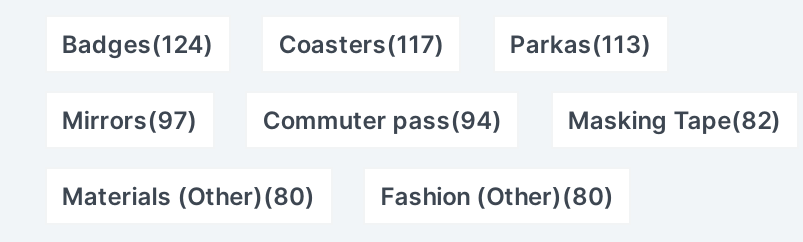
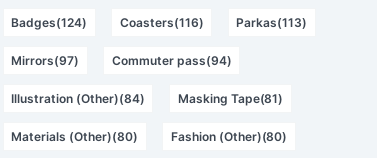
- Coasters(117)
+ Coasters(116)

- Masking Tape(82)
+ Illustration (Other)(84)
+ Masking Tape(81)
